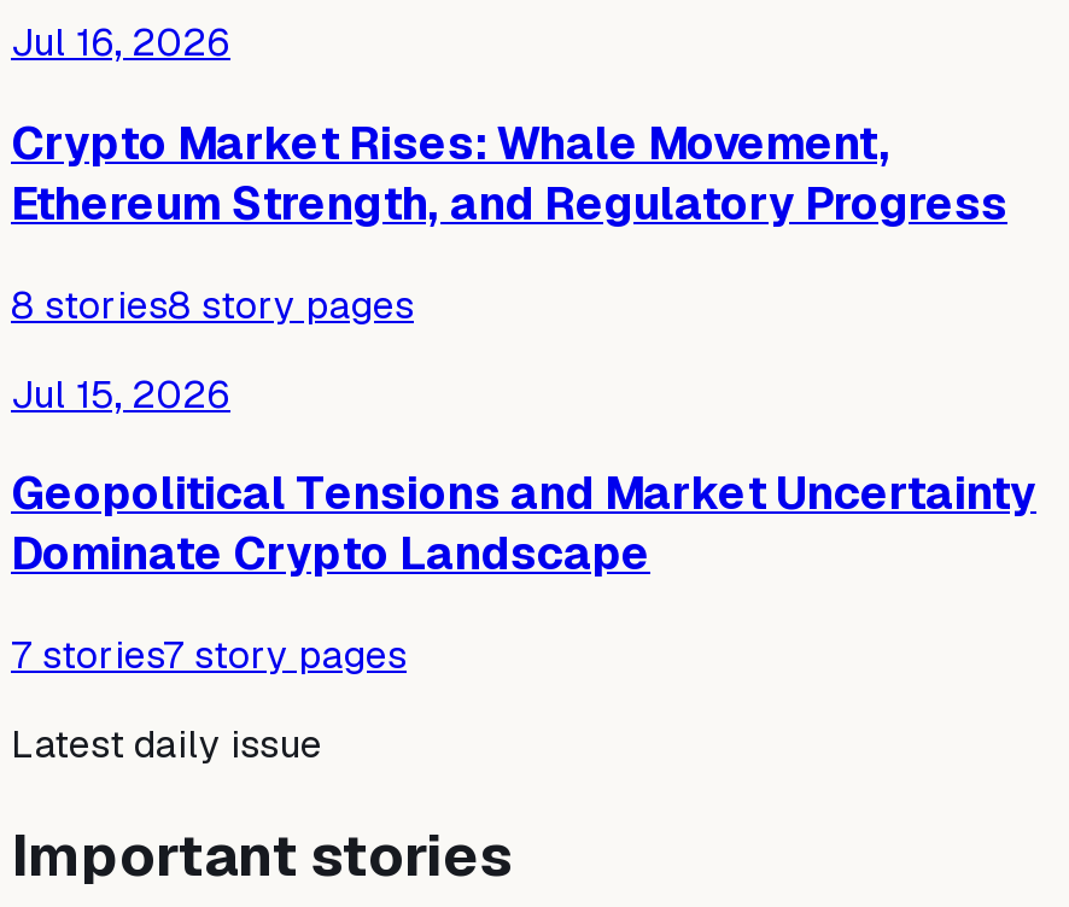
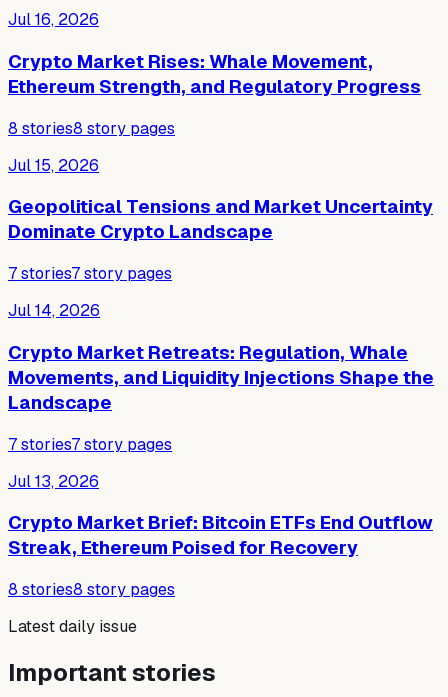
+ Jul 14, 2026
+ Crypto Market Retreats: Regulation, Whale
+ Movements, and Liquidity Injections Shape the
+ Landscape
+ 7 stories7 story pages
+ Jul 13, 2026
+ Crypto Market Brief: Bitcoin ETFs End Outflow
+ Streak, Ethereum Poised for Recovery
+ 8 stories8 story pages
